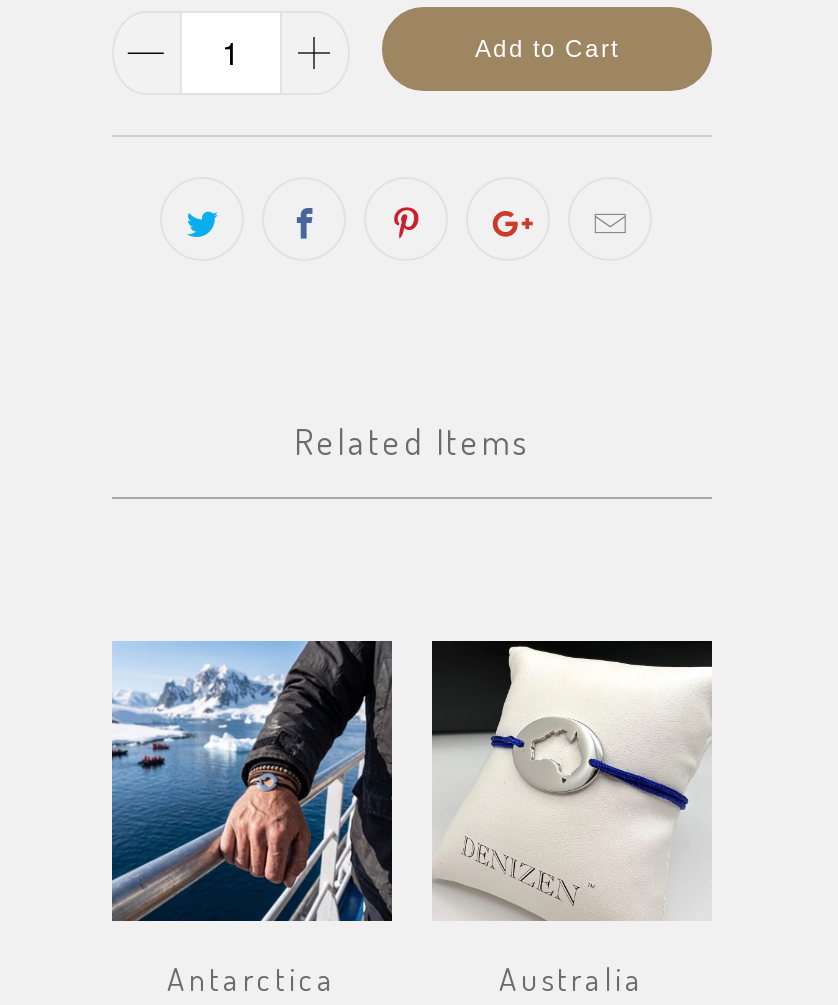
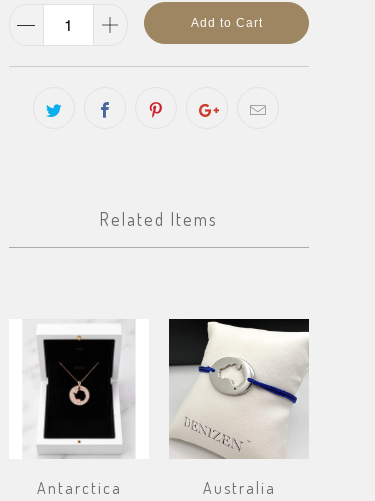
- [image]
+ [image]
